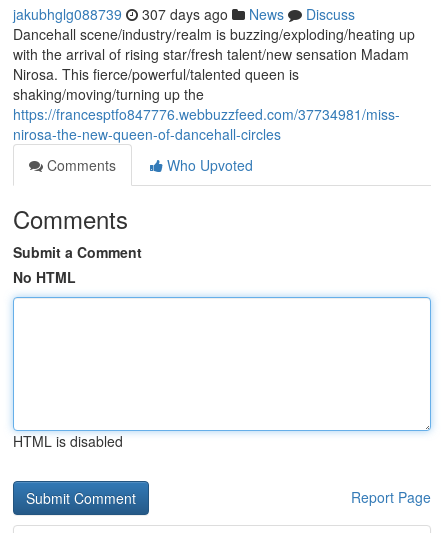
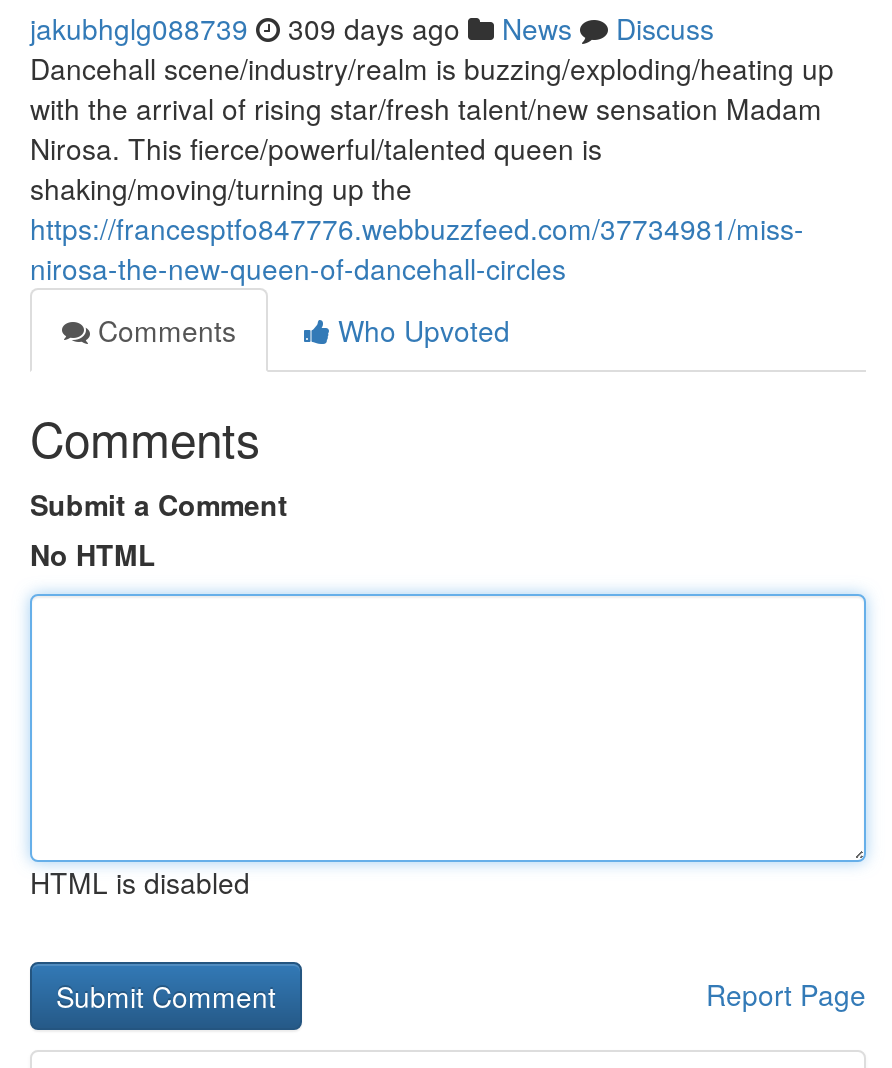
- jakubhglg088739 307 days ago News Discuss
+ jakubhglg088739 309 days ago News Discuss
